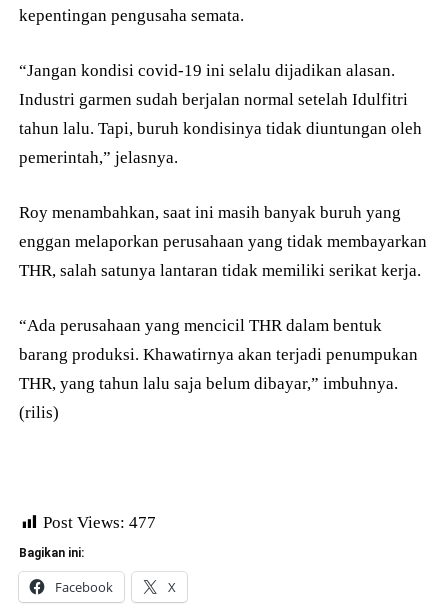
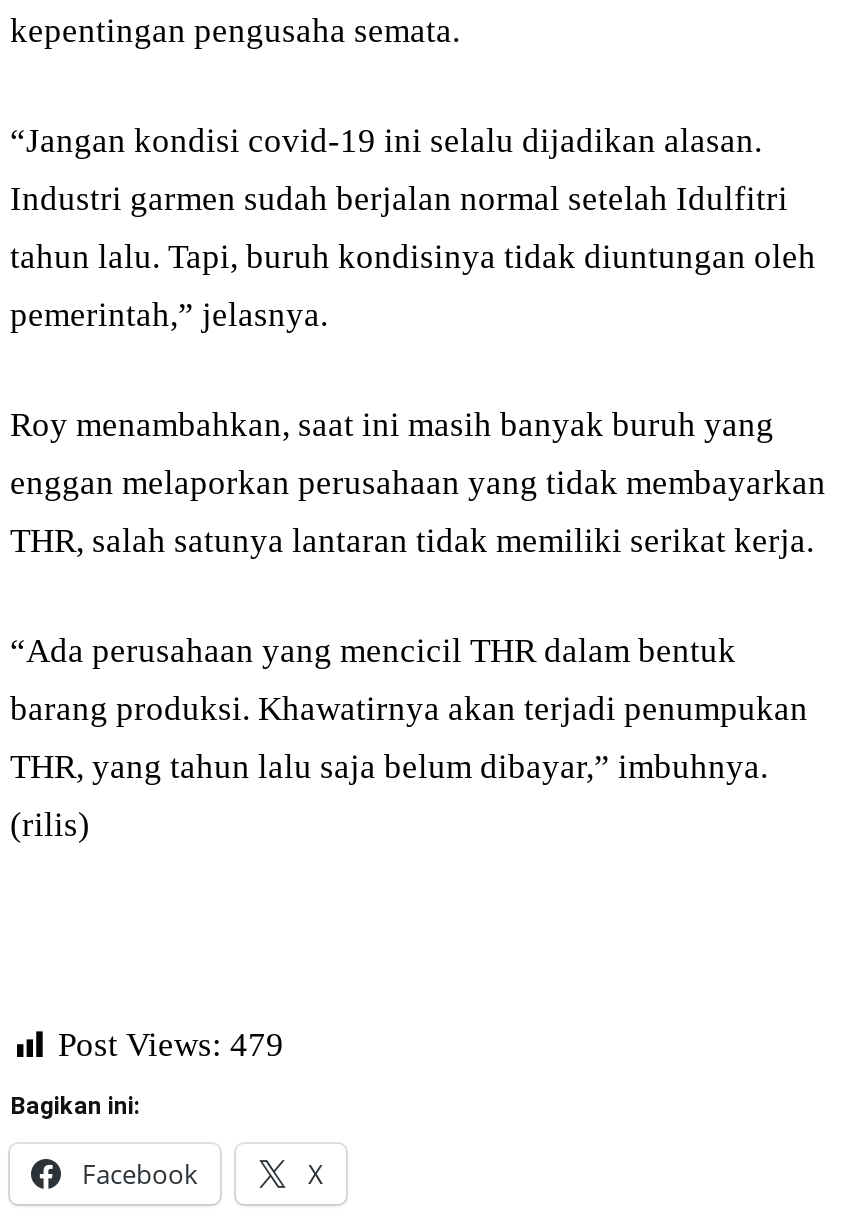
- Post Views: 477
+ Post Views: 479
